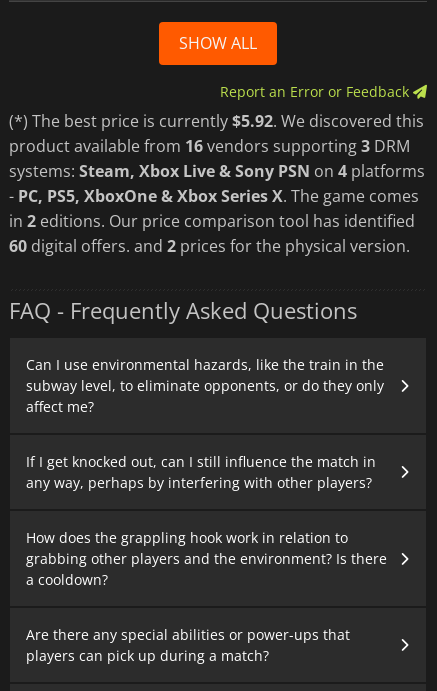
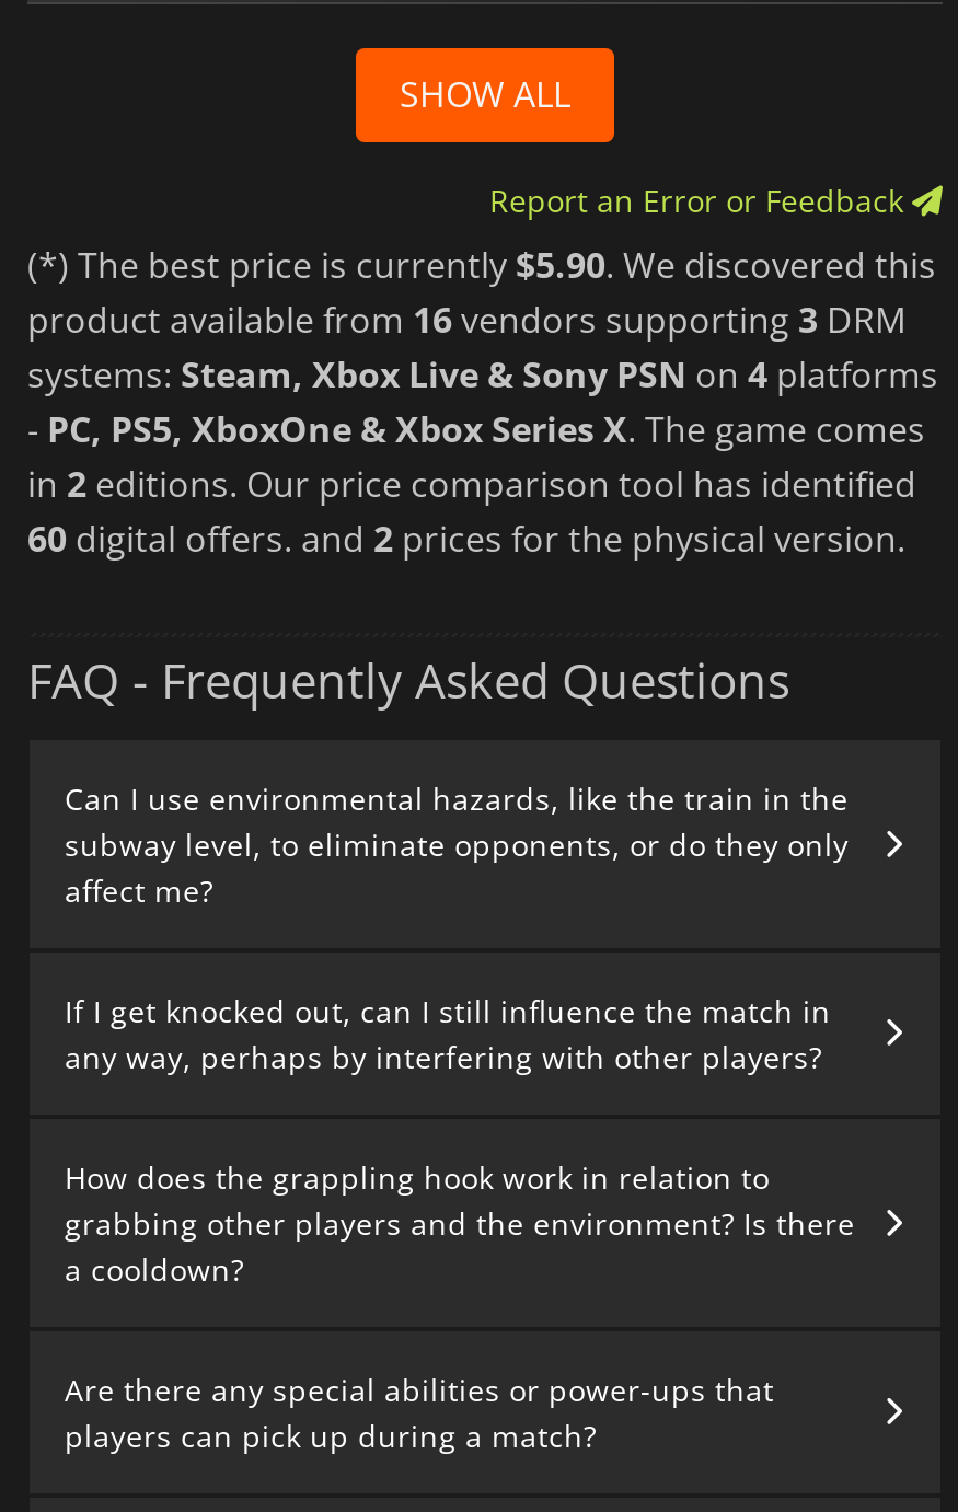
- (*) The best price is currently $5.92. We discovered this
+ (*) The best price is currently $5.90. We discovered this
